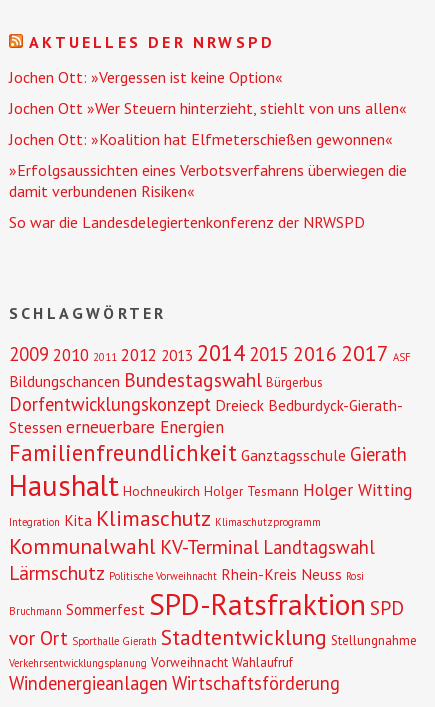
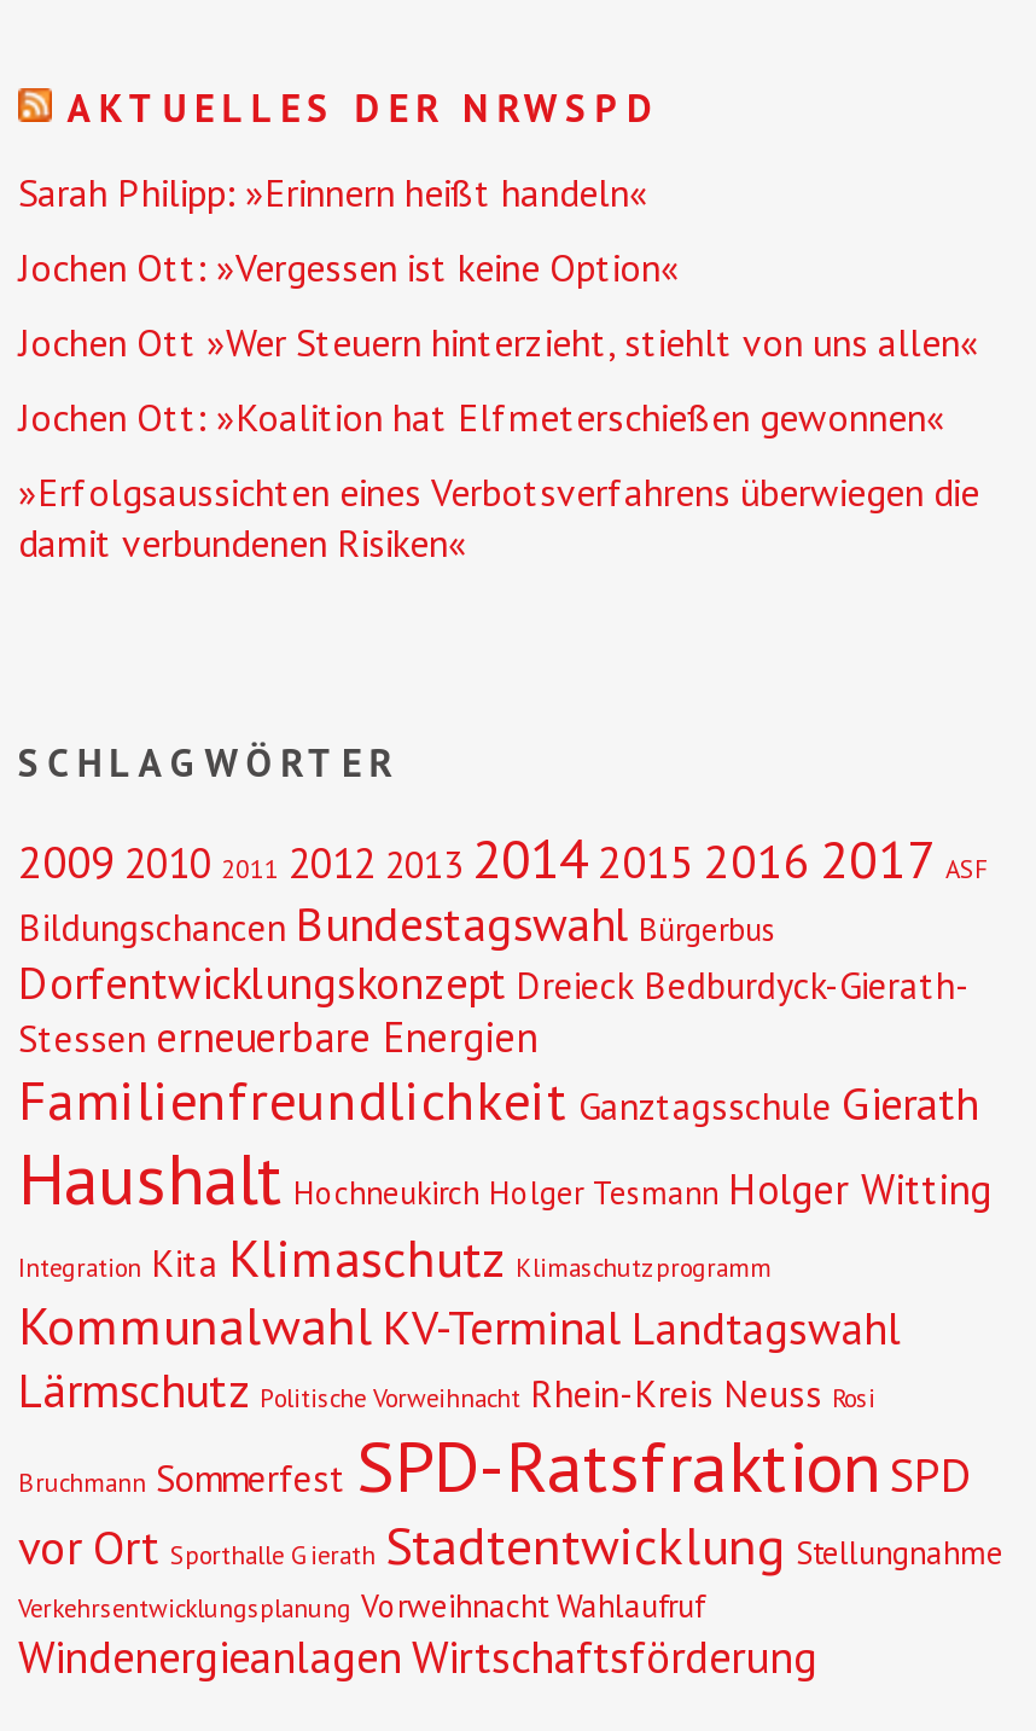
+ Sarah Philipp: »Erinnern heißt handeln«

moved down: Jochen Ott: »Vergessen ist keine Option« | Jochen Ott »Wer Steuern hinterzieht, stiehlt von uns allen« | Jochen Ott: »Koalition hat Elfmeterschießen gewonnen« | »Erfolgsaussichten eines Verbotsverfahrens überwiegen die | damit verbundenen Risiken«

- So war die Landesdelegiertenkonferenz der NRWSPD
